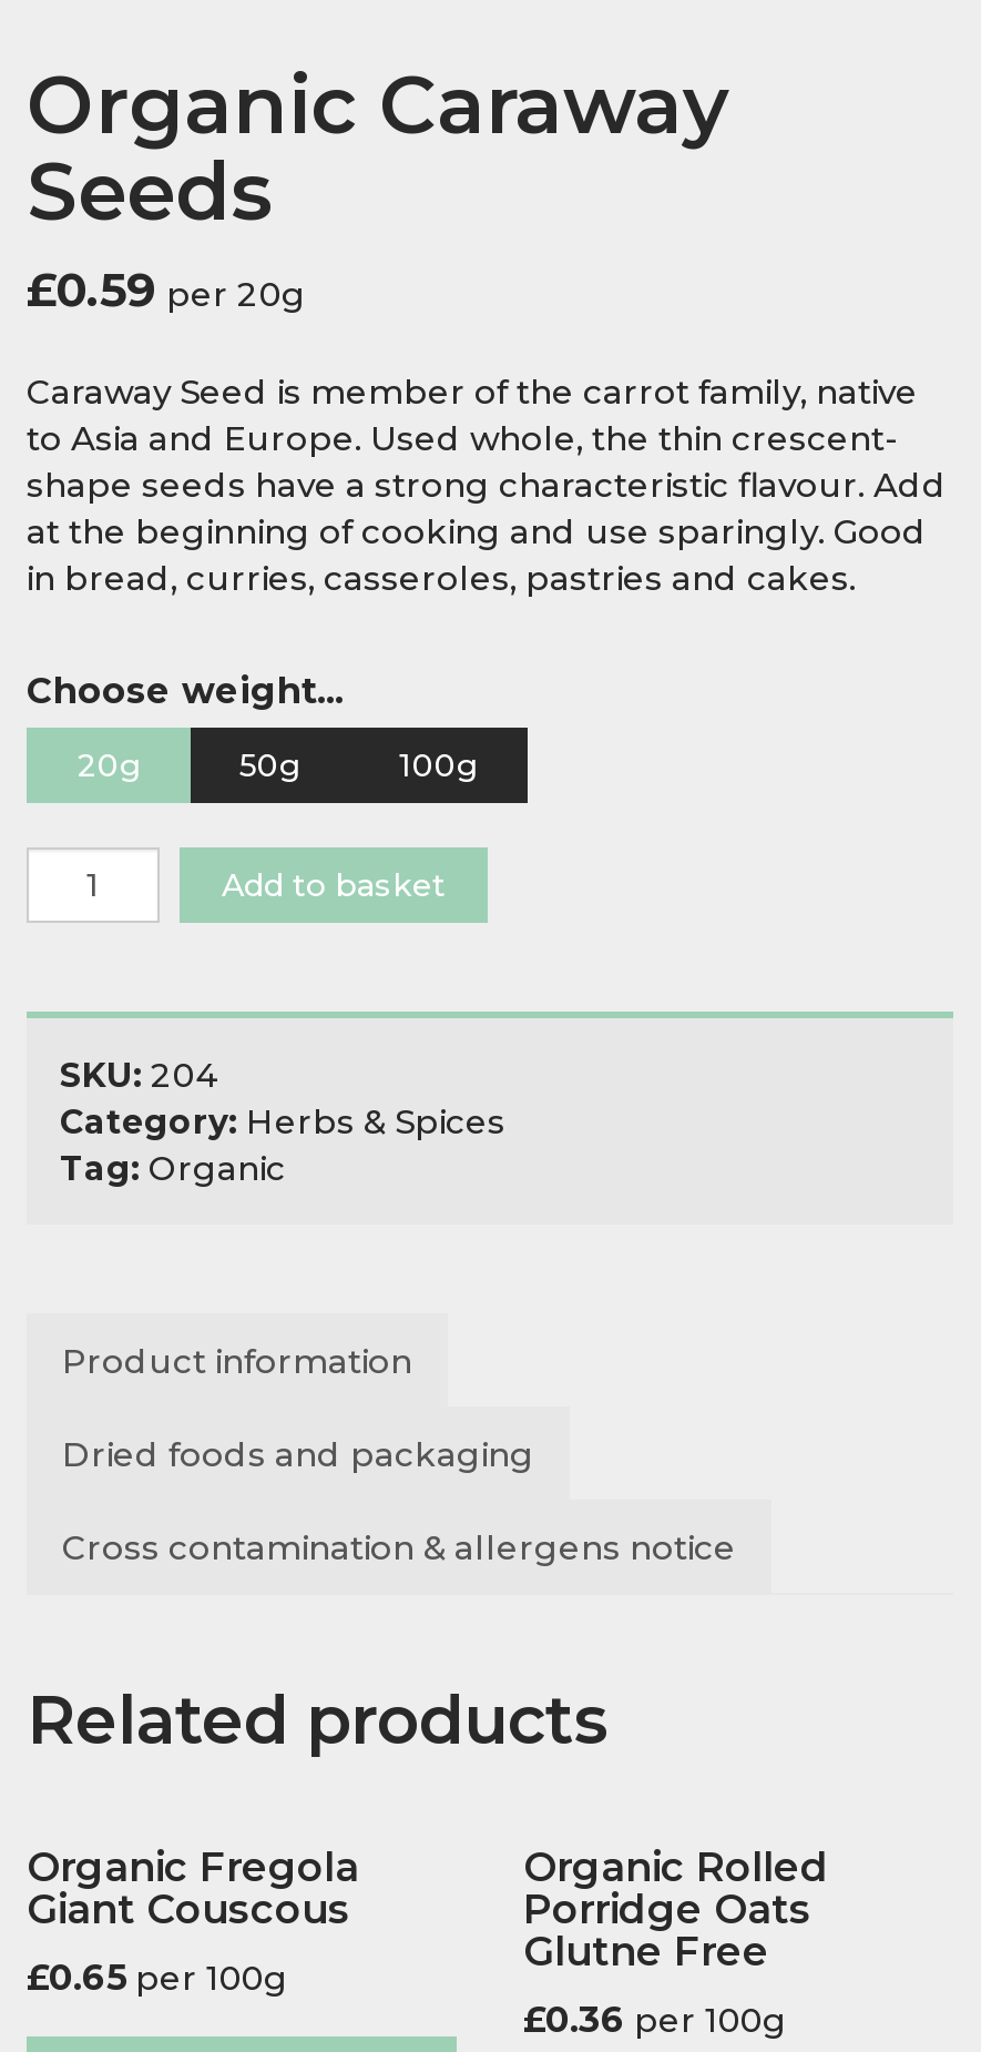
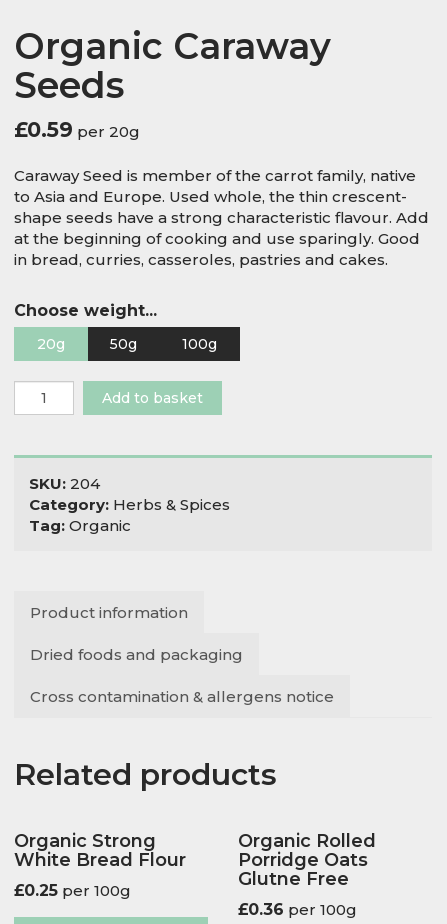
- Organic Fregola
- Giant Couscous
+ Organic Strong
+ White Bread Flour

- £0.65 per 100g
+ £0.25 per 100g
